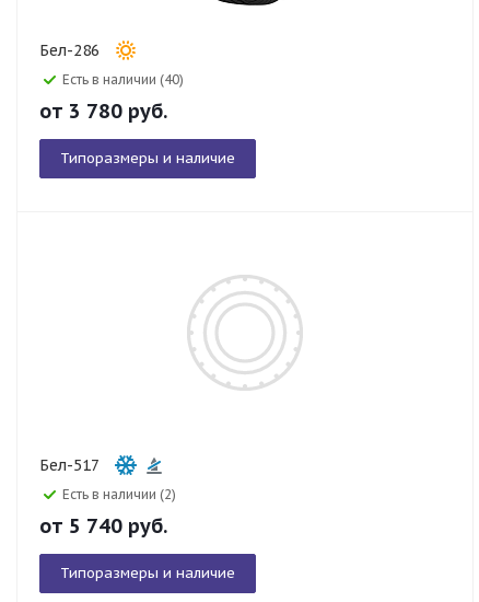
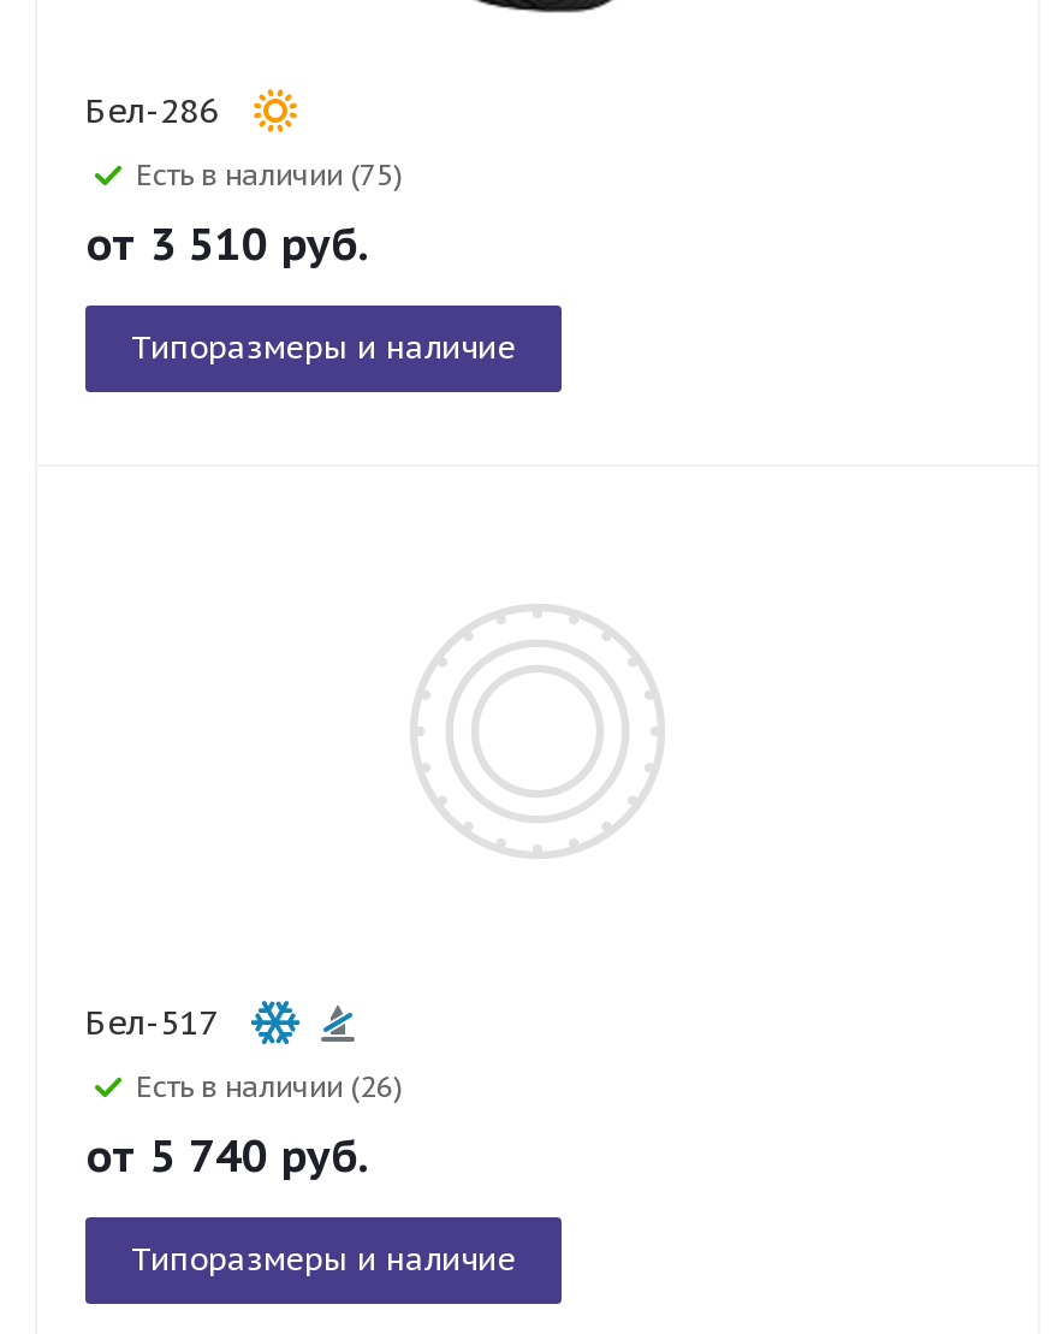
- Есть в наличии (40)
+ Есть в наличии (75)

- от 3 780 руб.
+ от 3 510 руб.

- Есть в наличии (2)
+ Есть в наличии (26)
